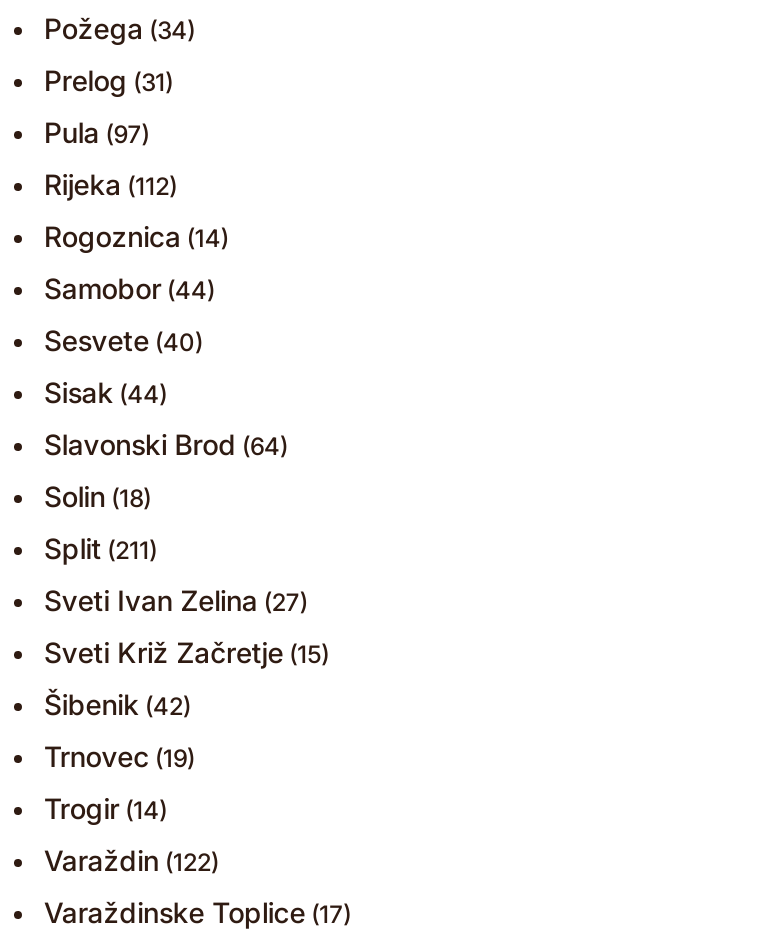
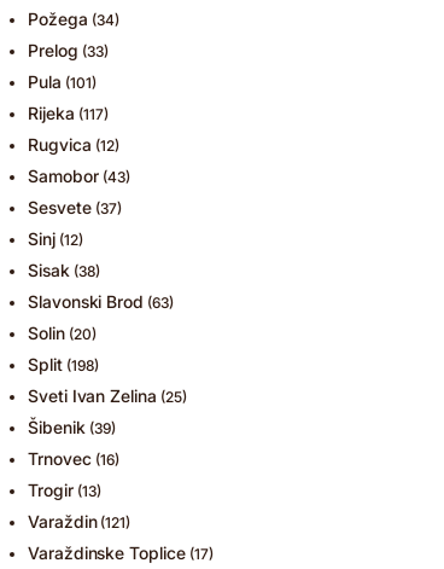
- Prelog (31)
+ Prelog (33)

- Pula (97)
+ Pula (101)

- Rijeka (112)
+ Rijeka (117)

- Rogoznica (14)
+ Rugvica (12)

- Samobor (44)
+ Samobor (43)

- Sesvete (40)
+ Sesvete (37)

- Sisak (44)
+ Sinj (12)

- Slavonski Brod (64)
+ Sisak (38)

- Solin (18)
+ Slavonski Brod (63)

- Split (211)
+ Solin (20)

- Sveti Ivan Zelina (27)
+ Split (198)

- Sveti Križ Začretje (15)
+ Sveti Ivan Zelina (25)

- Šibenik (42)
+ Šibenik (39)

- Trnovec (19)
+ Trnovec (16)

- Trogir (14)
+ Trogir (13)

- Varaždin (122)
+ Varaždin (121)
